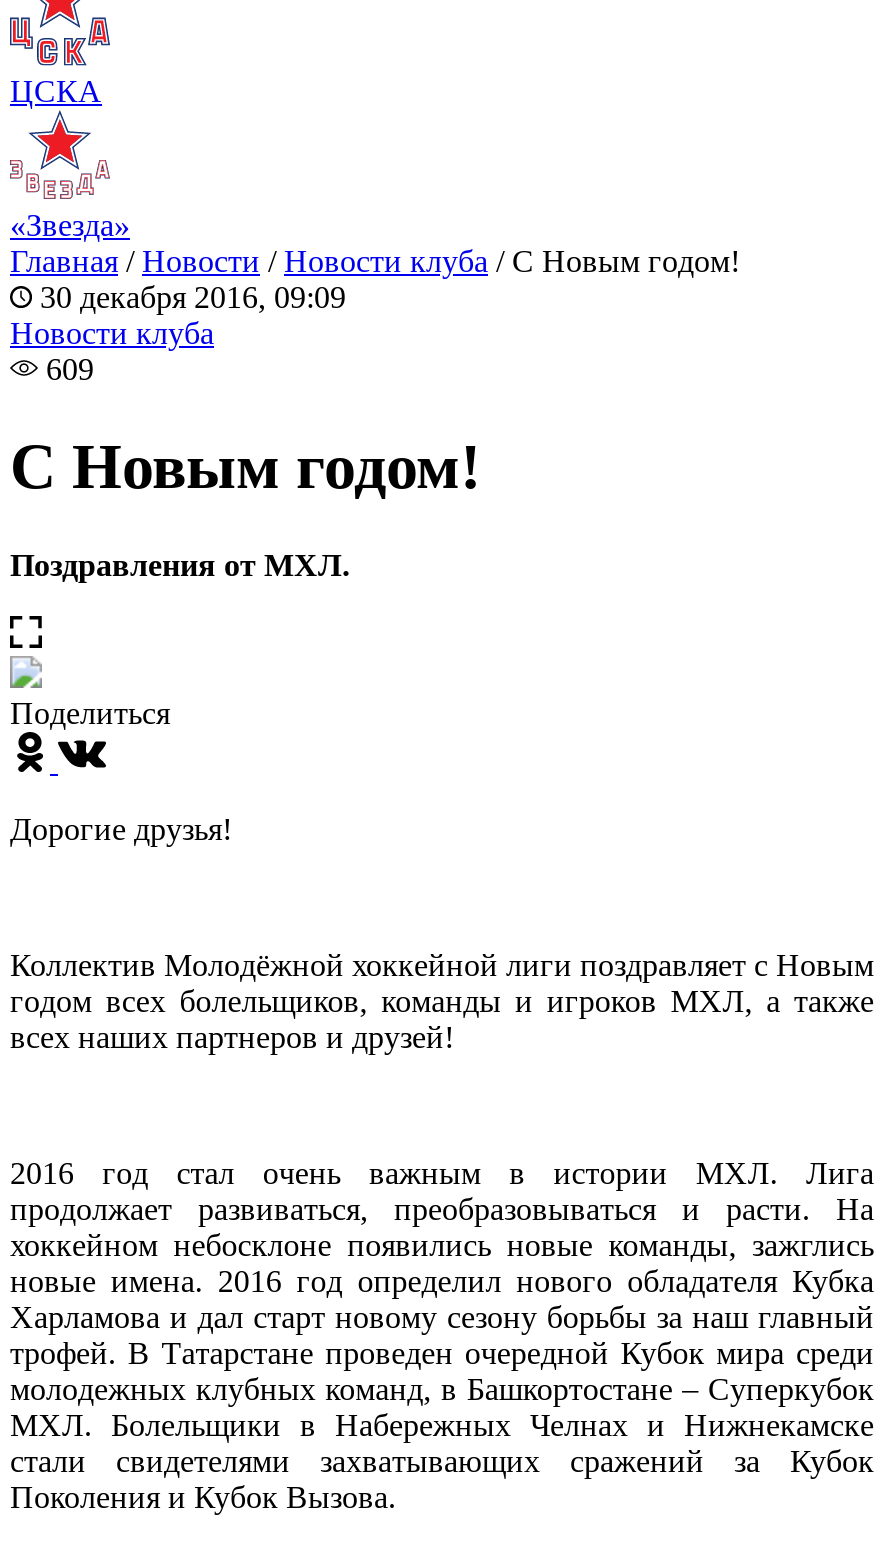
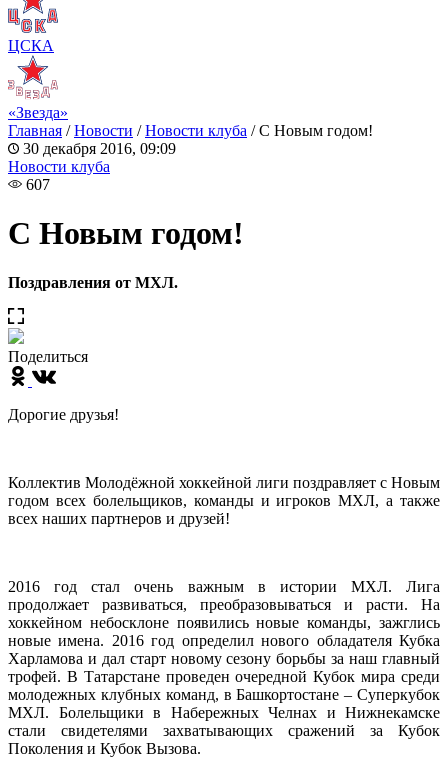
- 609
+ 607
